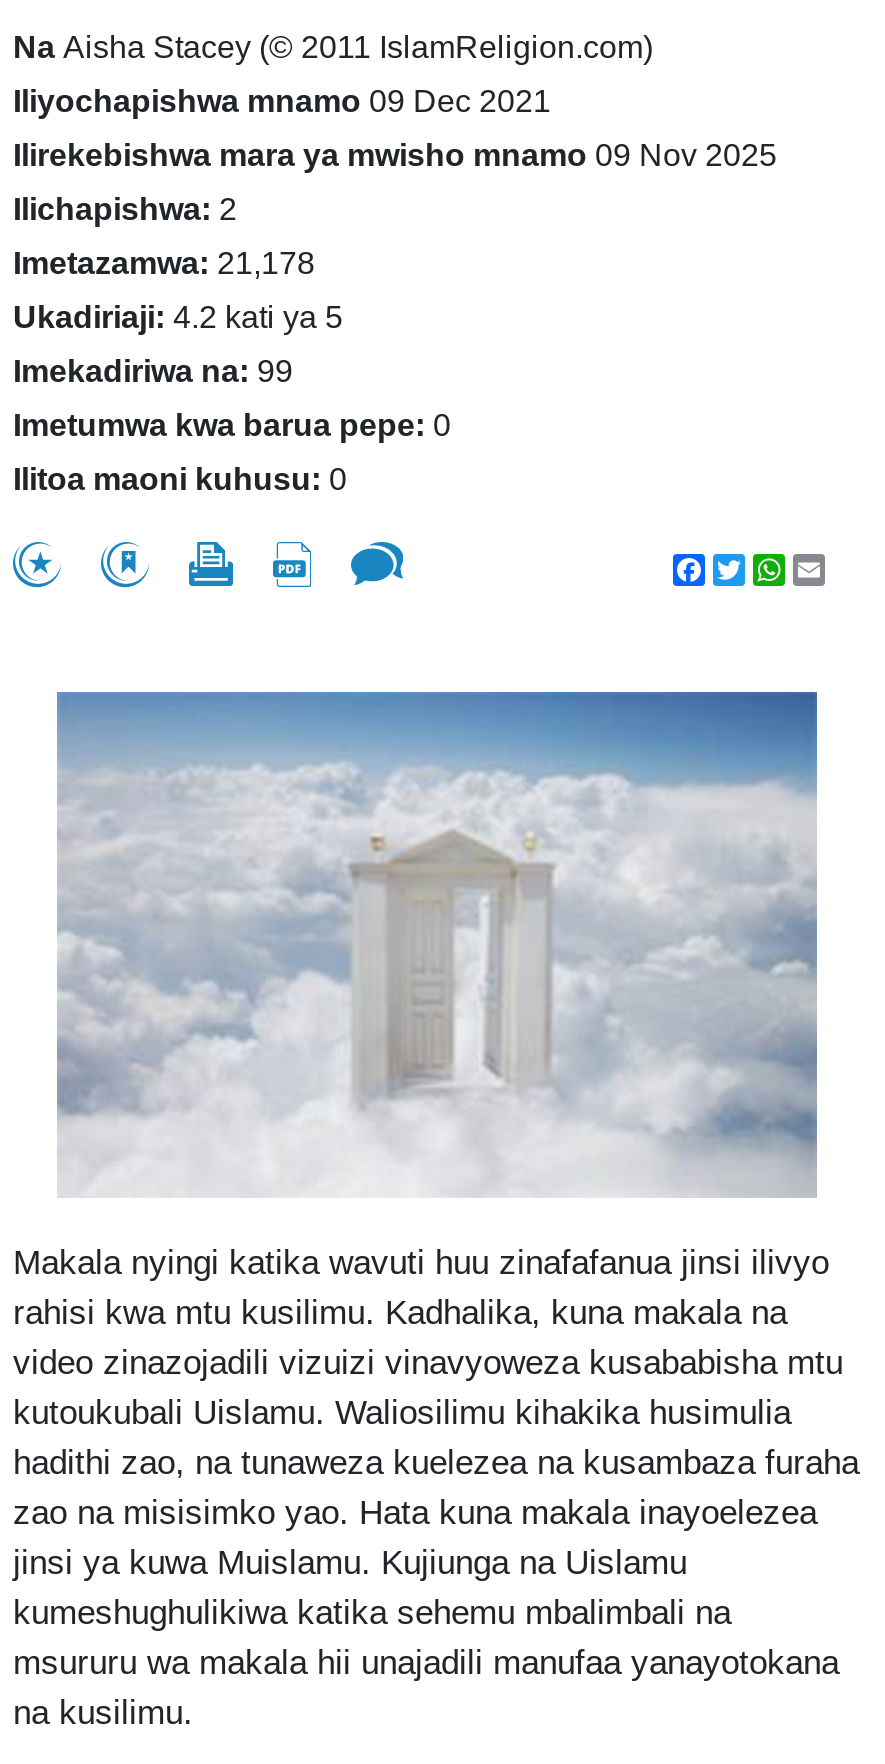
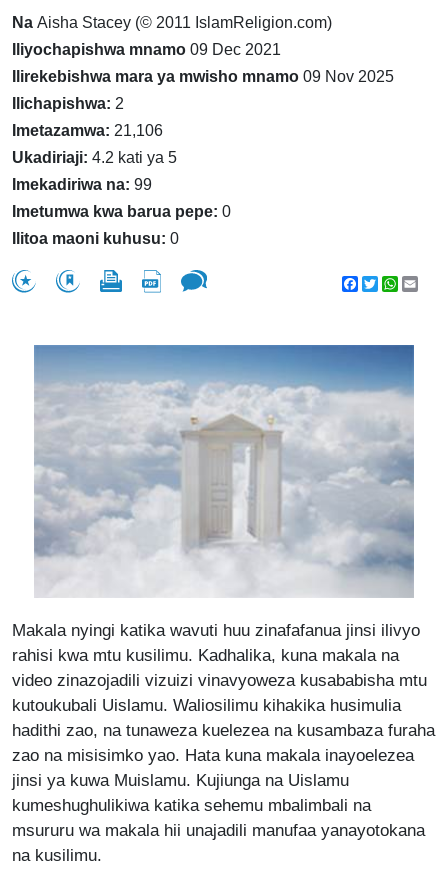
- Imetazamwa: 21,178
+ Imetazamwa: 21,106
